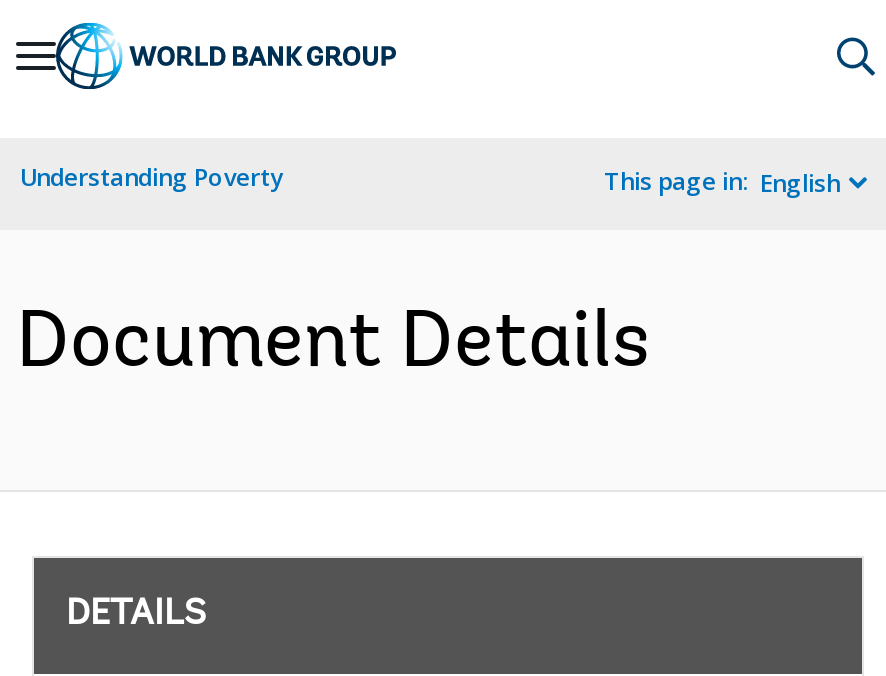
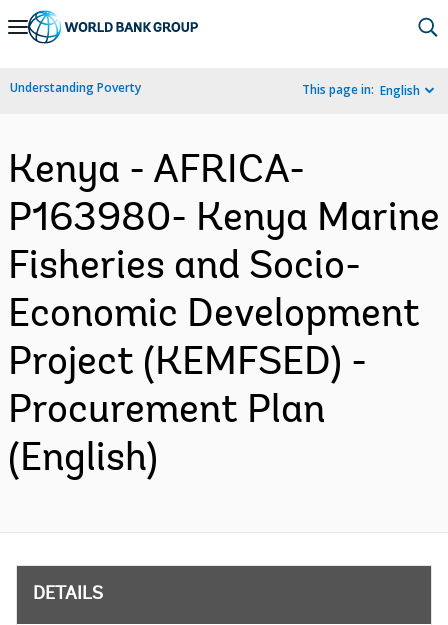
- Document Details
+ Kenya - AFRICA-
+ P163980- Kenya Marine
+ Fisheries and Socio-
+ Economic Development
+ Project (KEMFSED) -
+ Procurement Plan
+ (English)
